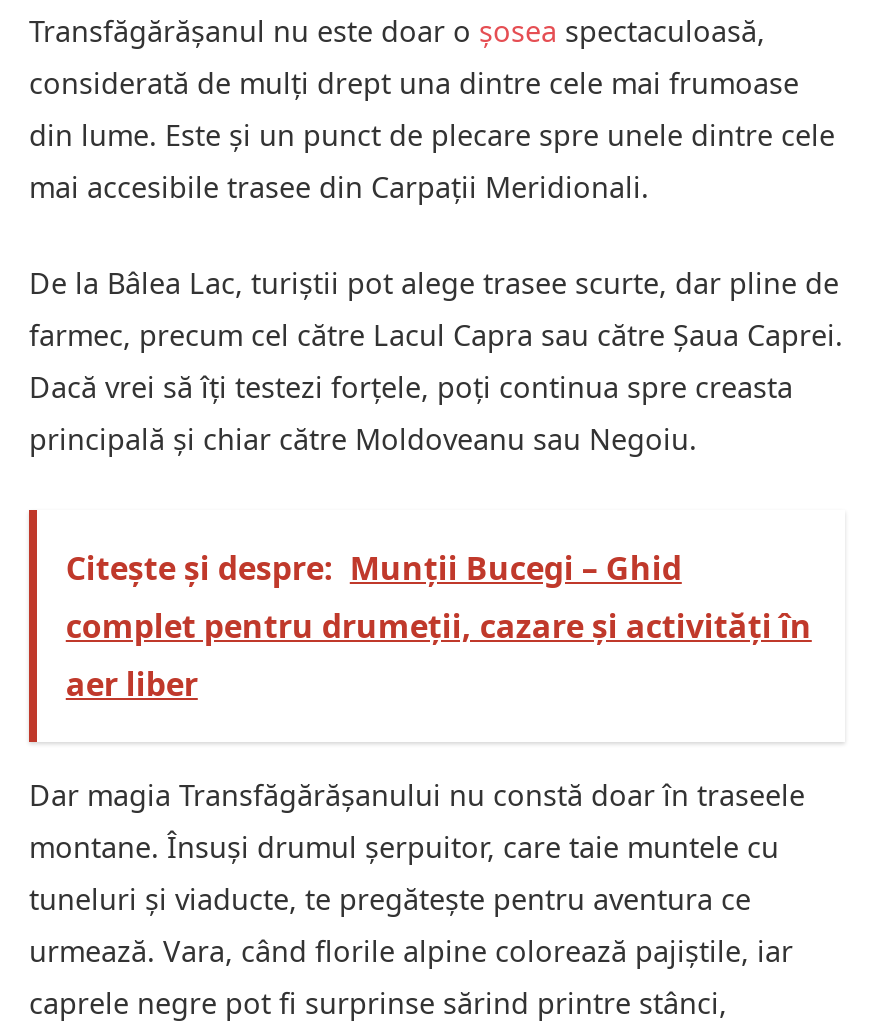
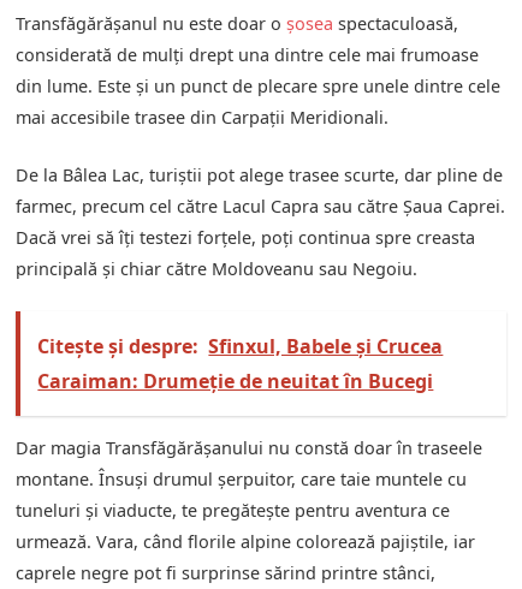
- Citește și despre: Munții Bucegi – Ghid
- complet pentru drumeții, cazare și activități în
- aer liber
+ Citește și despre: Sfinxul, Babele și Crucea
+ Caraiman: Drumeție de neuitat în Bucegi
